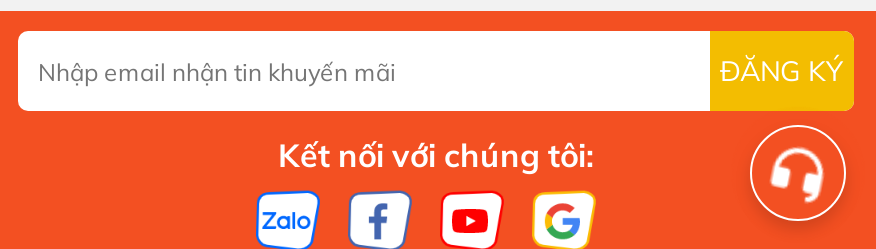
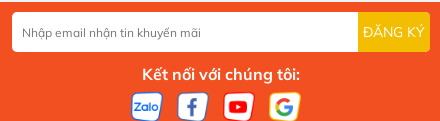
- [image]
